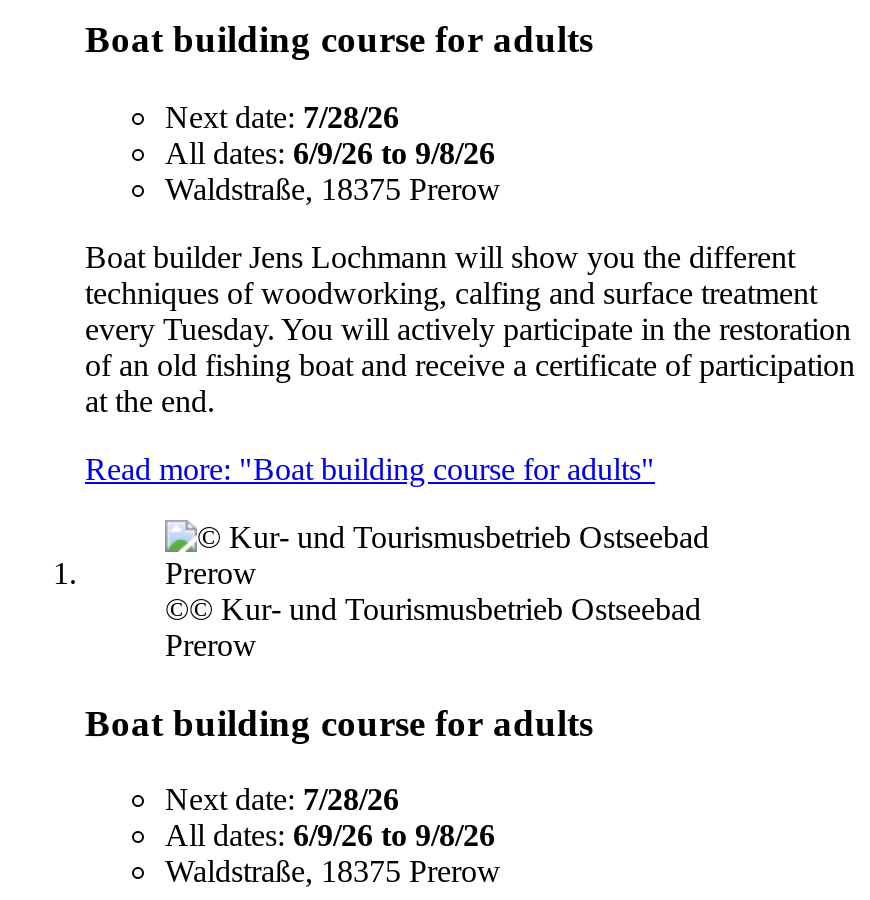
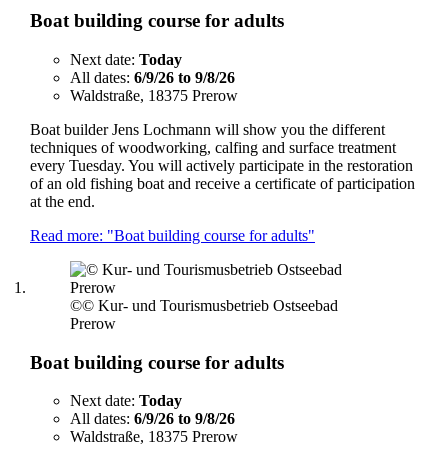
- Next date: 7/28/26
+ Next date: Today

- Next date: 7/28/26
+ Next date: Today
